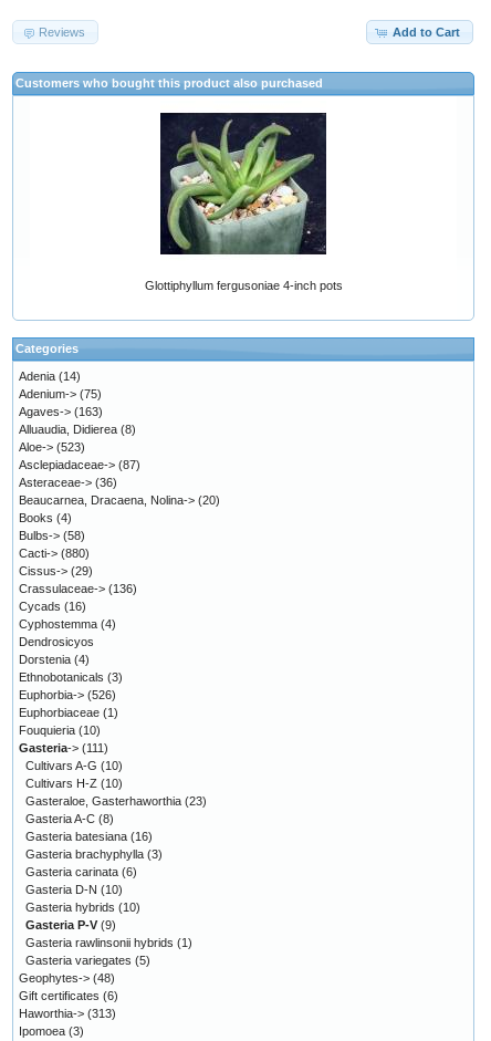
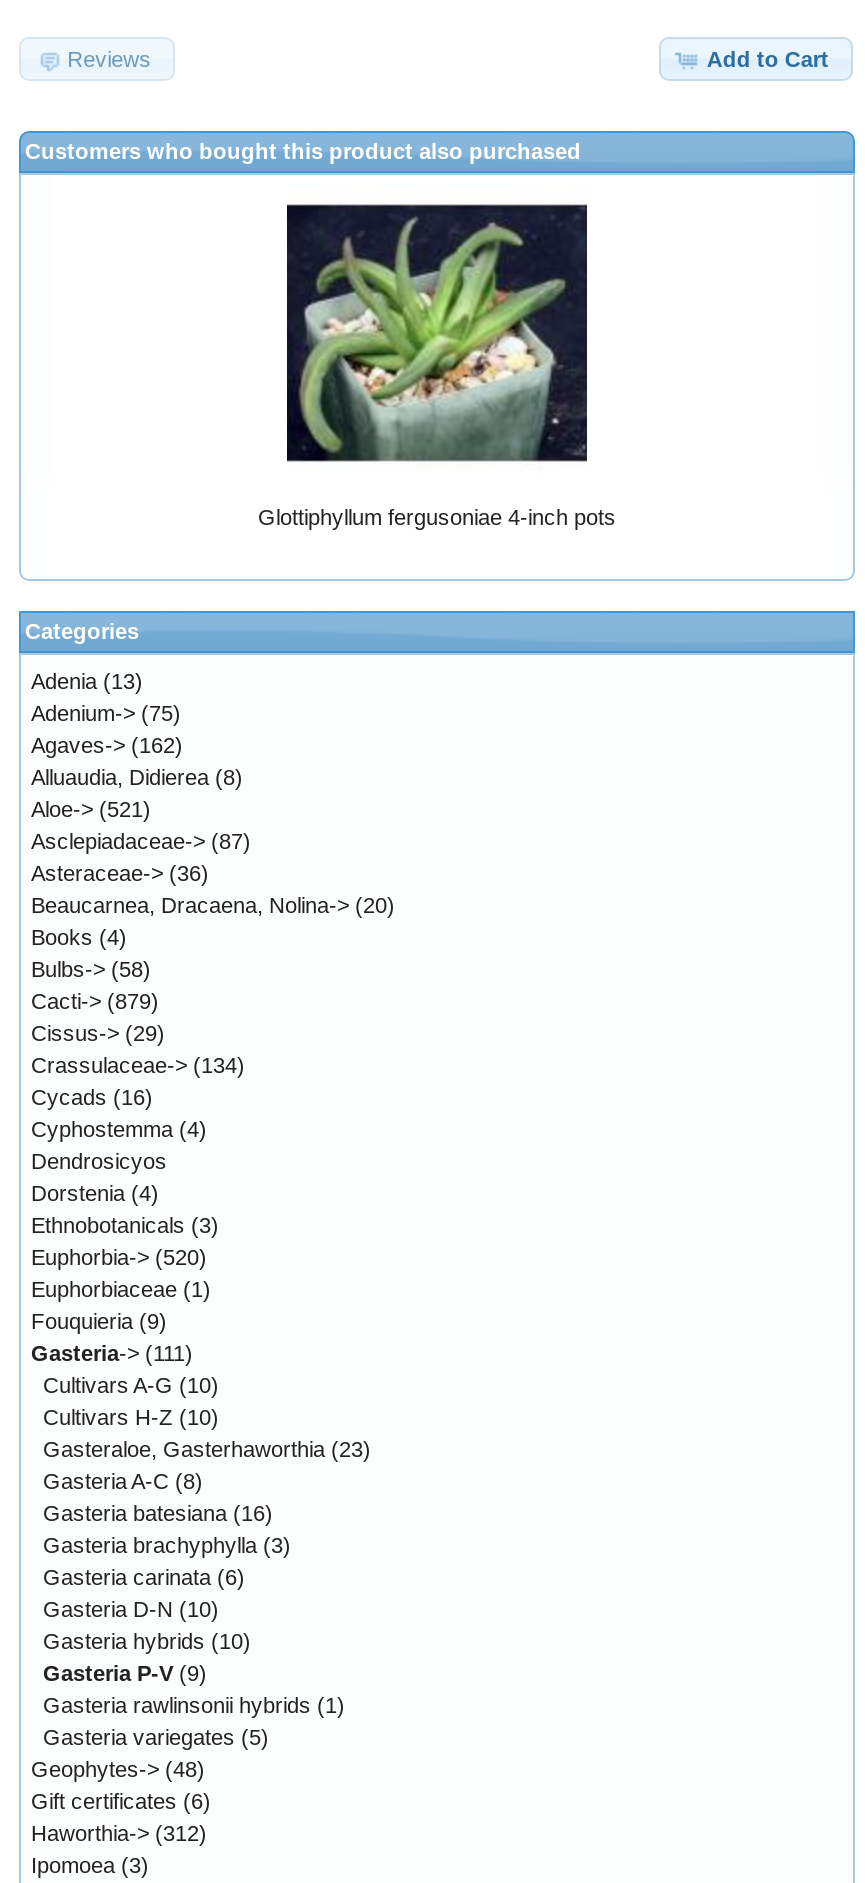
- Adenia (14)
+ Adenia (13)

- Agaves-> (163)
+ Agaves-> (162)

- Aloe-> (523)
+ Aloe-> (521)

- Cacti-> (880)
+ Cacti-> (879)

- Crassulaceae-> (136)
+ Crassulaceae-> (134)

- Euphorbia-> (526)
+ Euphorbia-> (520)

- Fouquieria (10)
+ Fouquieria (9)

- Haworthia-> (313)
+ Haworthia-> (312)
